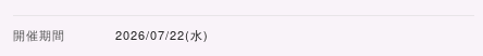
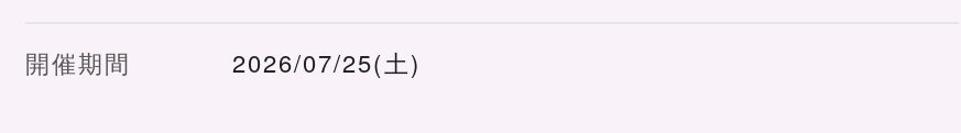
- 2026/07/22(水)
+ 2026/07/25(土)
